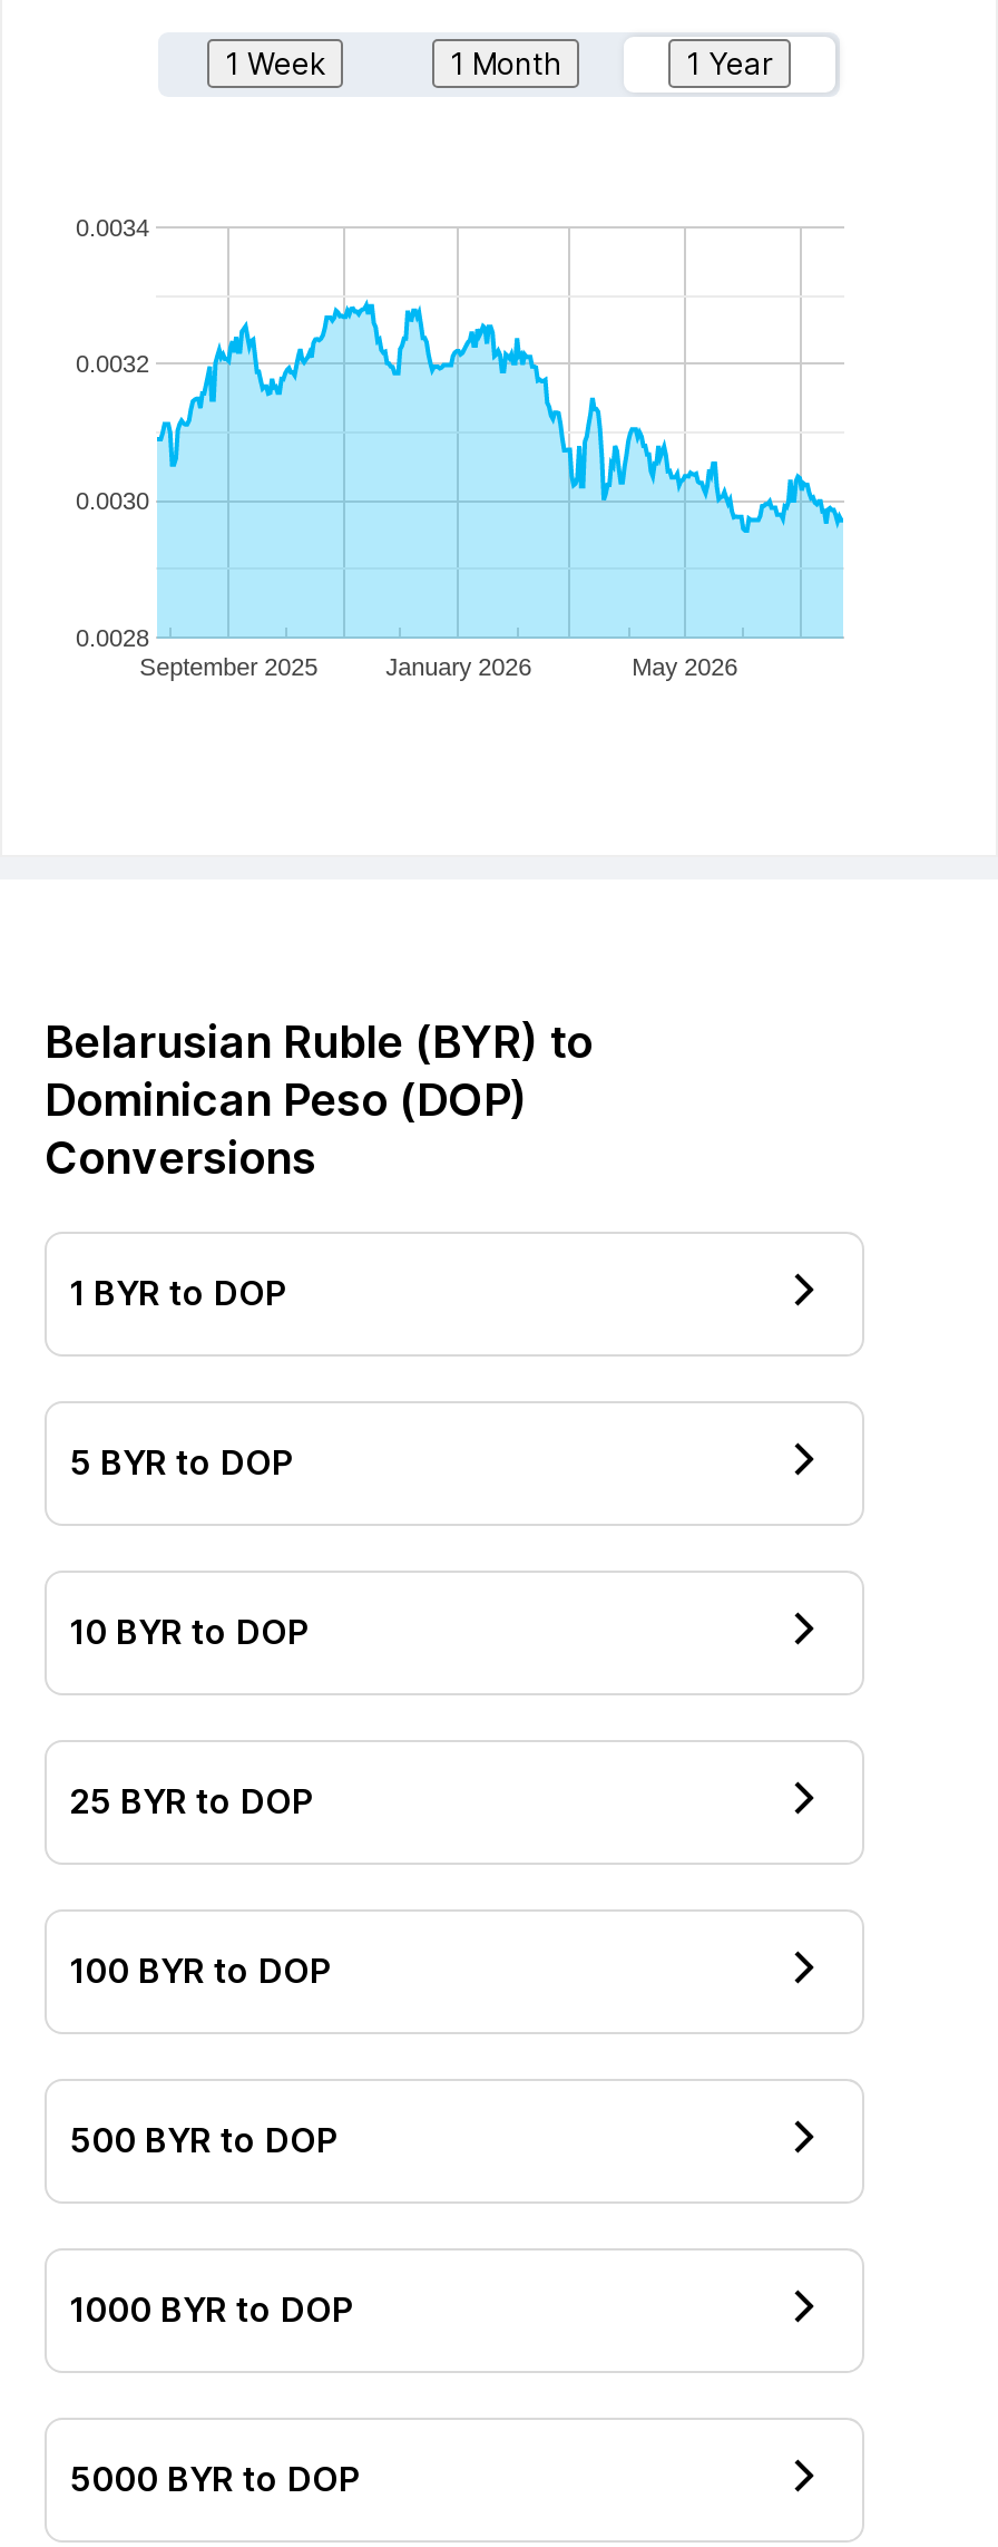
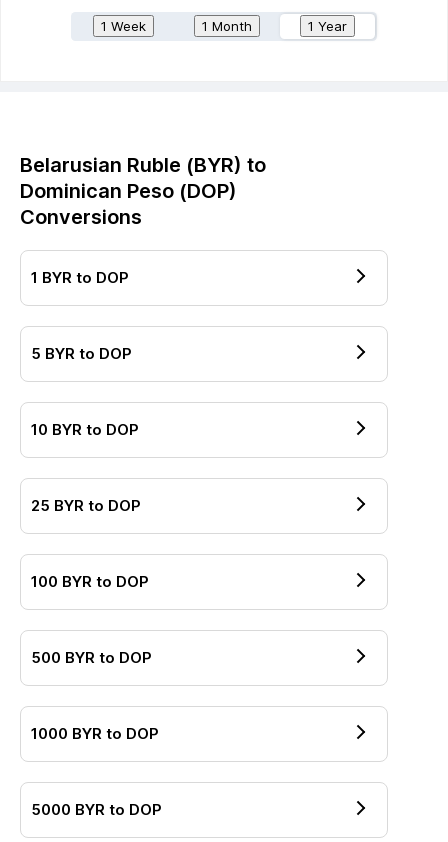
- 0.0034

- [image]
- 0.0028

- 0.0032

- 0.0030

- September 2025
- January 2026
- May 2026
